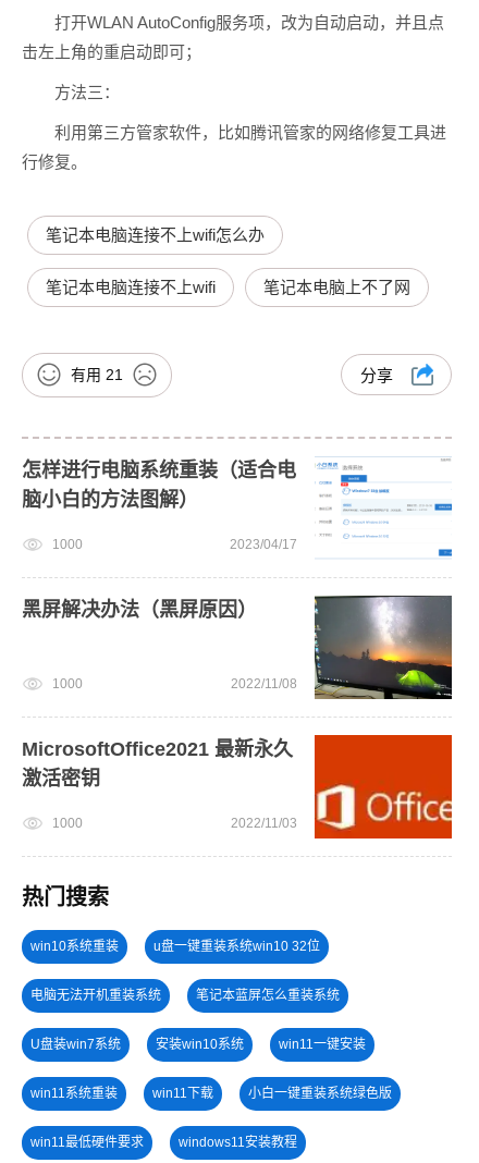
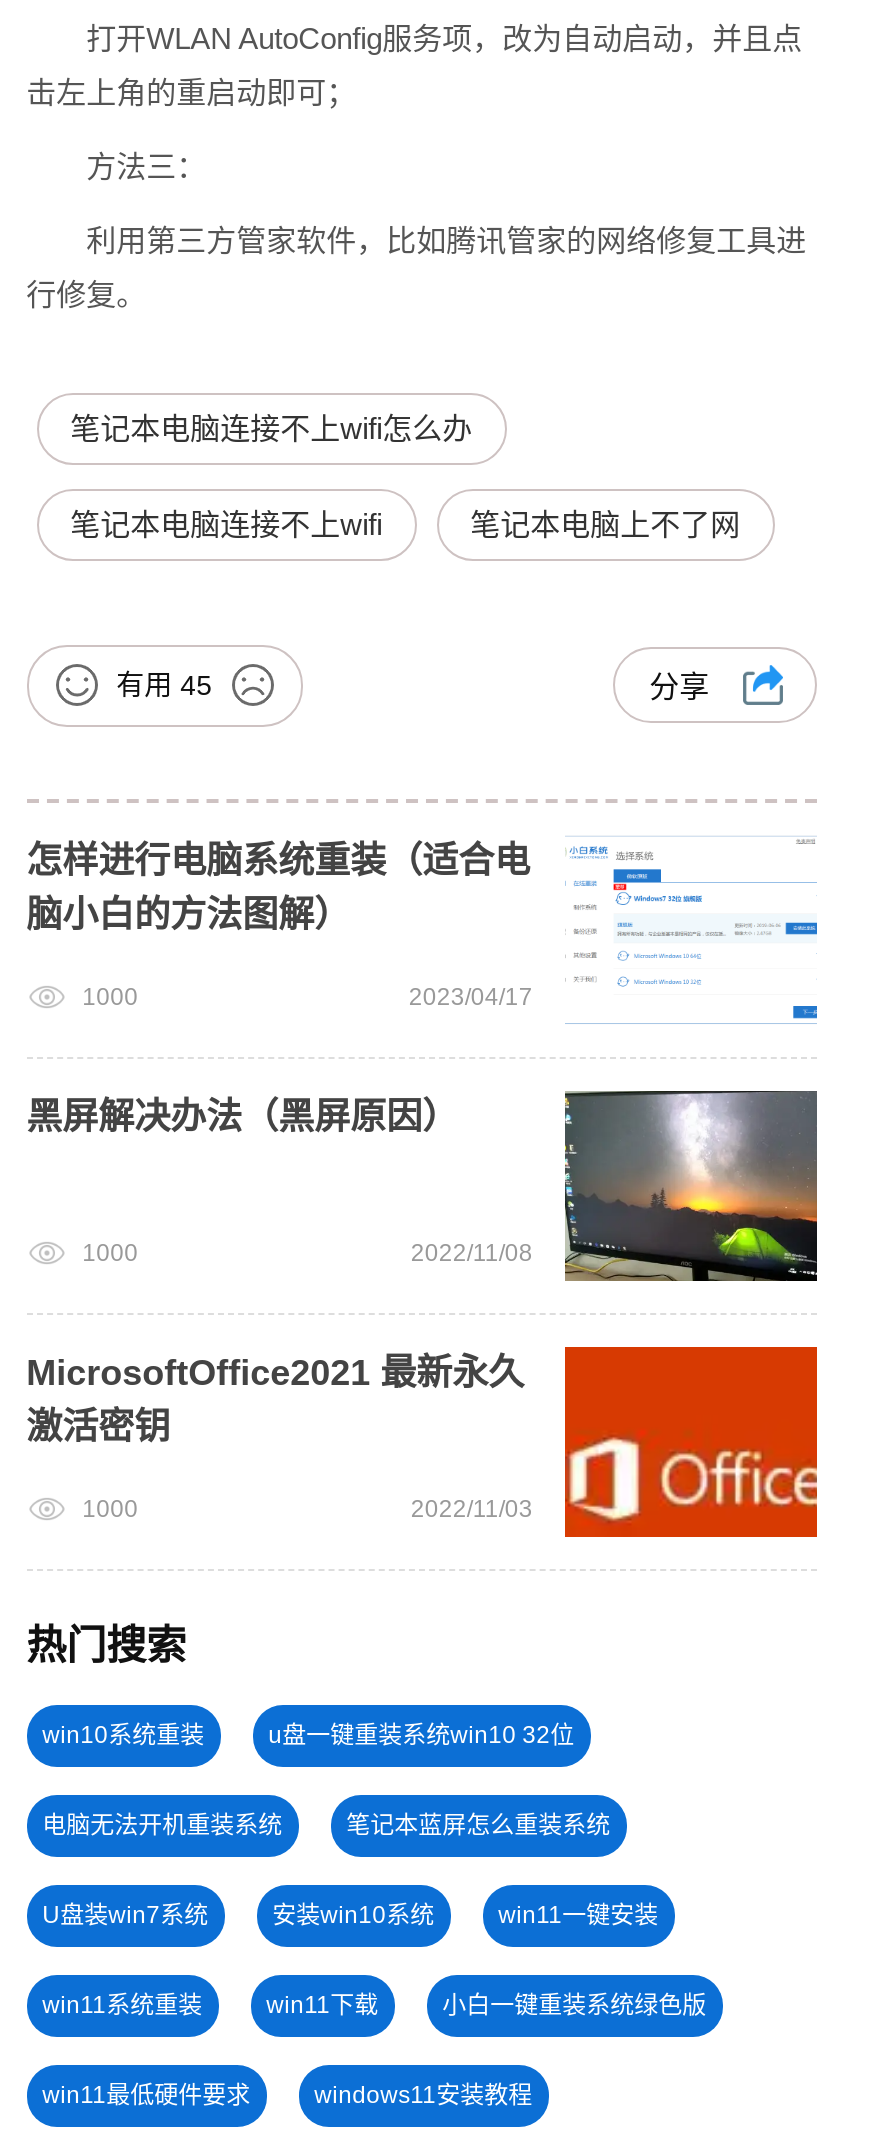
- 有用 21
+ 有用 45
